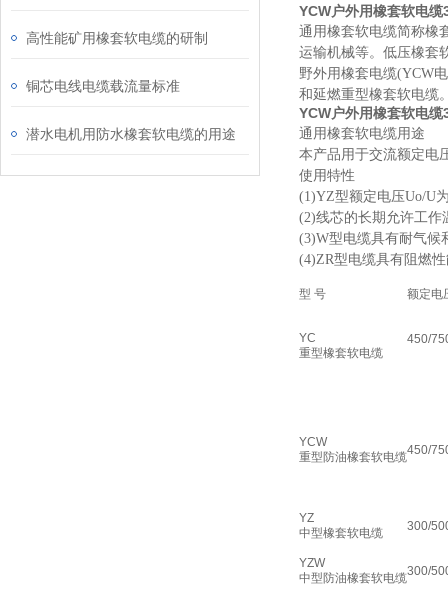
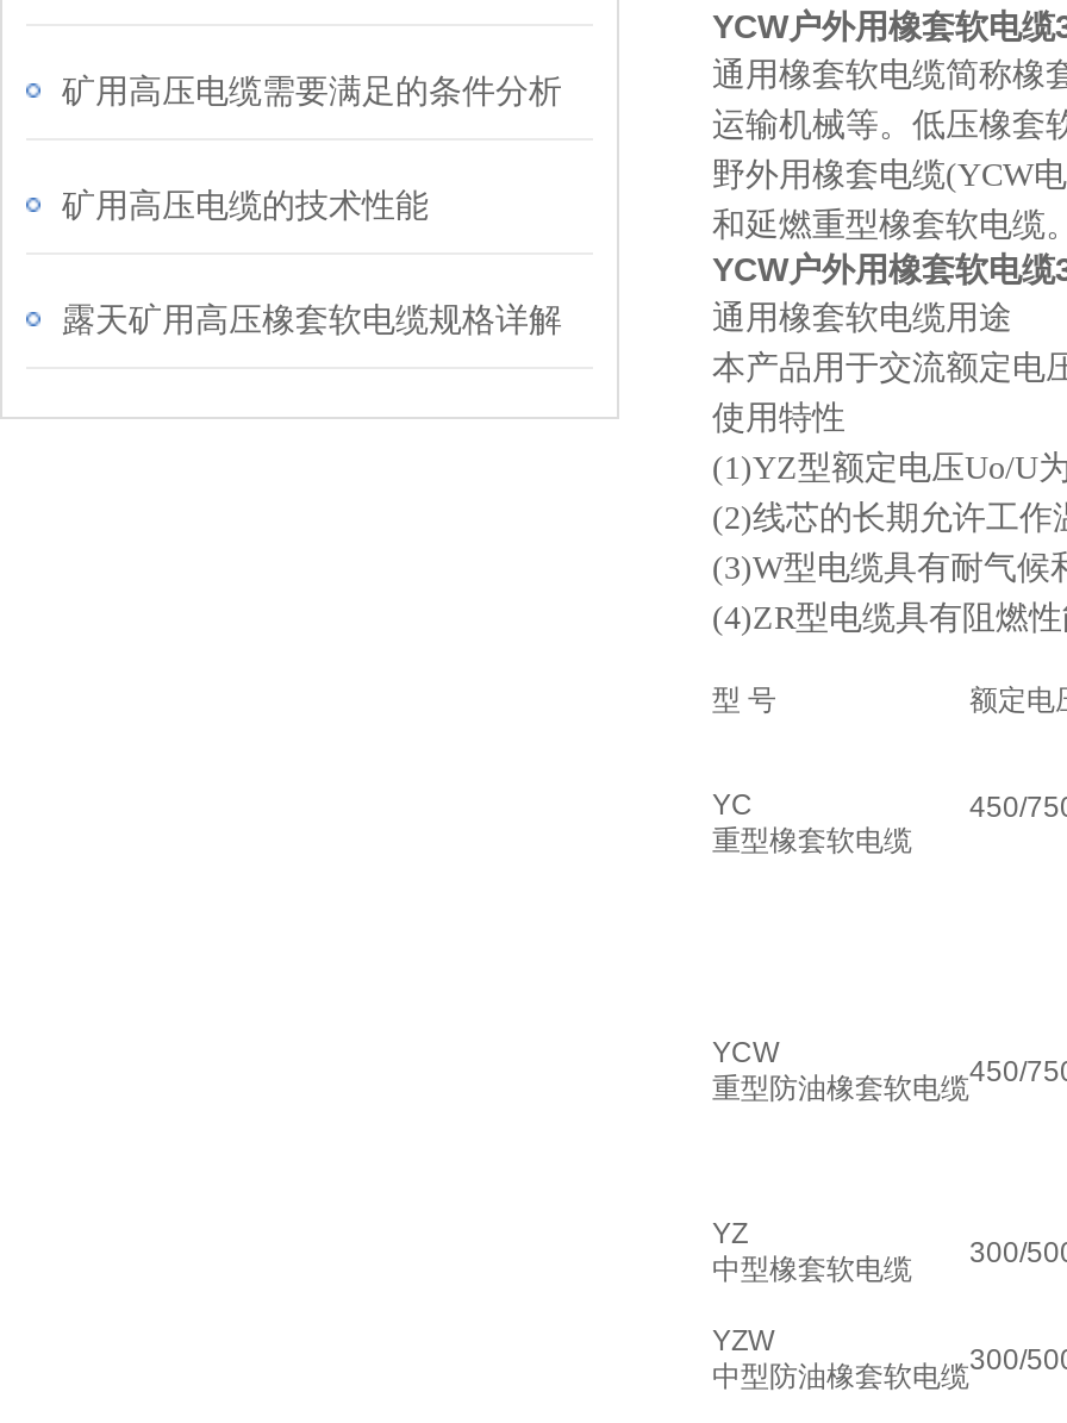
- 高性能矿用橡套软电缆的研制
+ 矿用高压电缆需要满足的条件分析

- 铜芯电线电缆载流量标准
+ 矿用高压电缆的技术性能

- 潜水电机用防水橡套软电缆的用途
+ 露天矿用高压橡套软电缆规格详解
